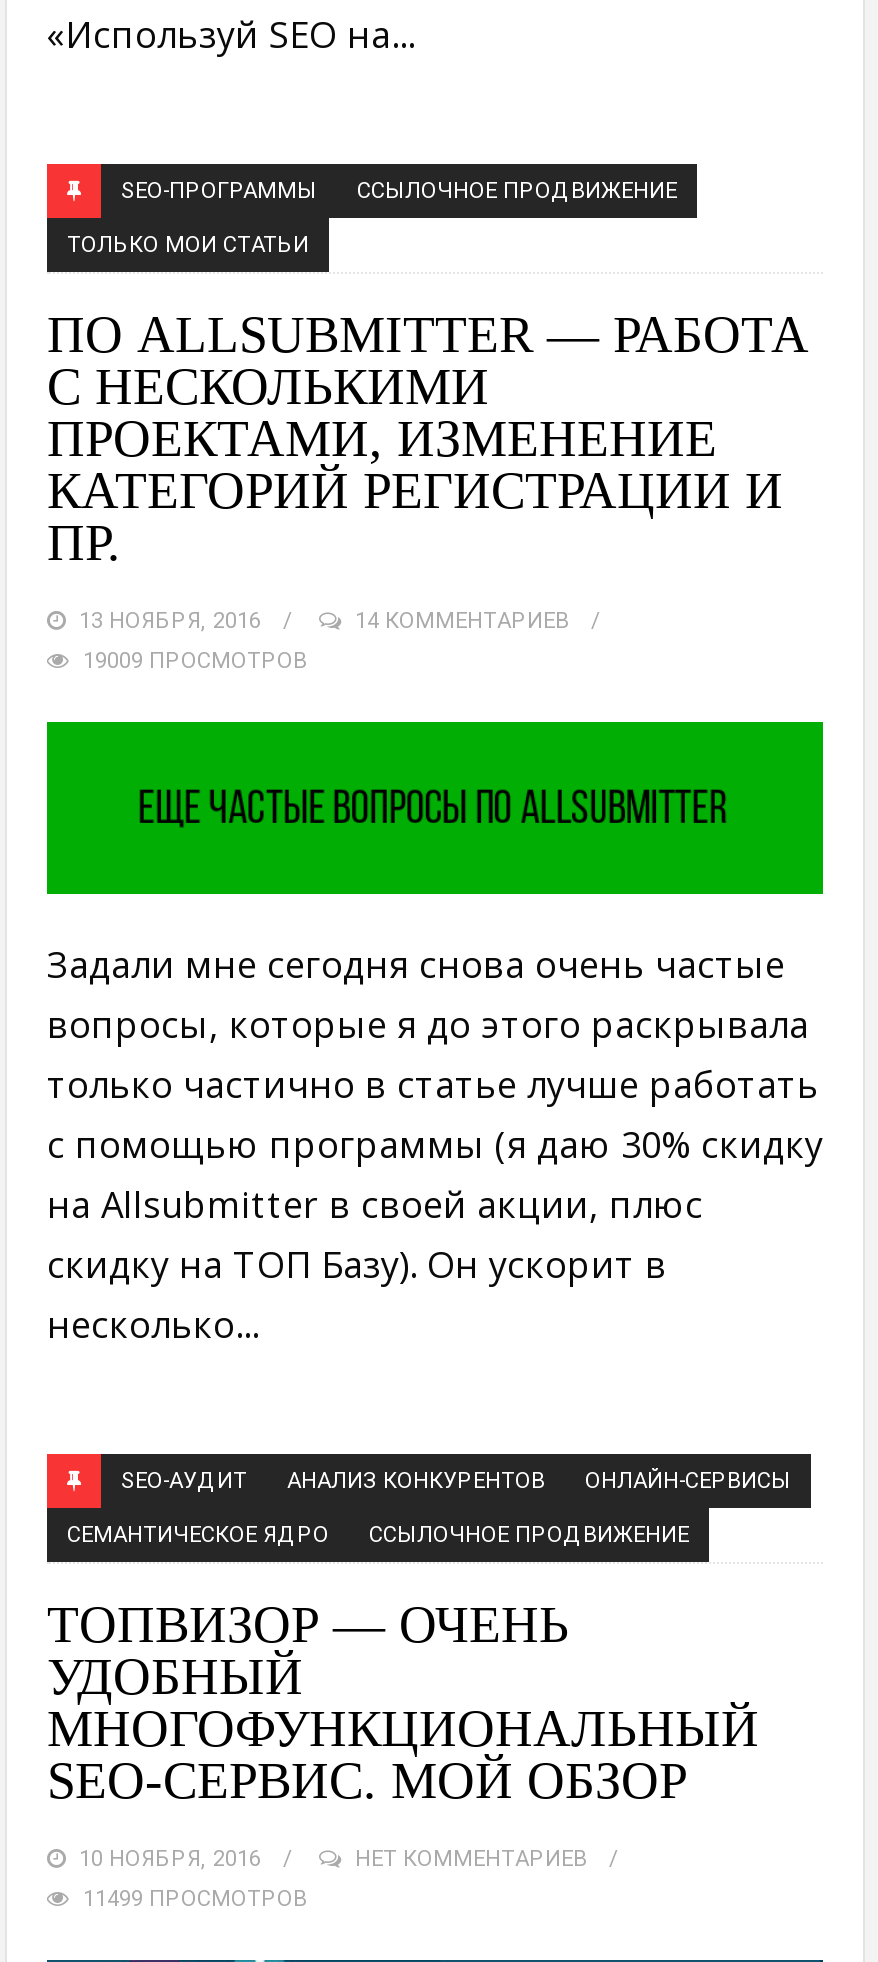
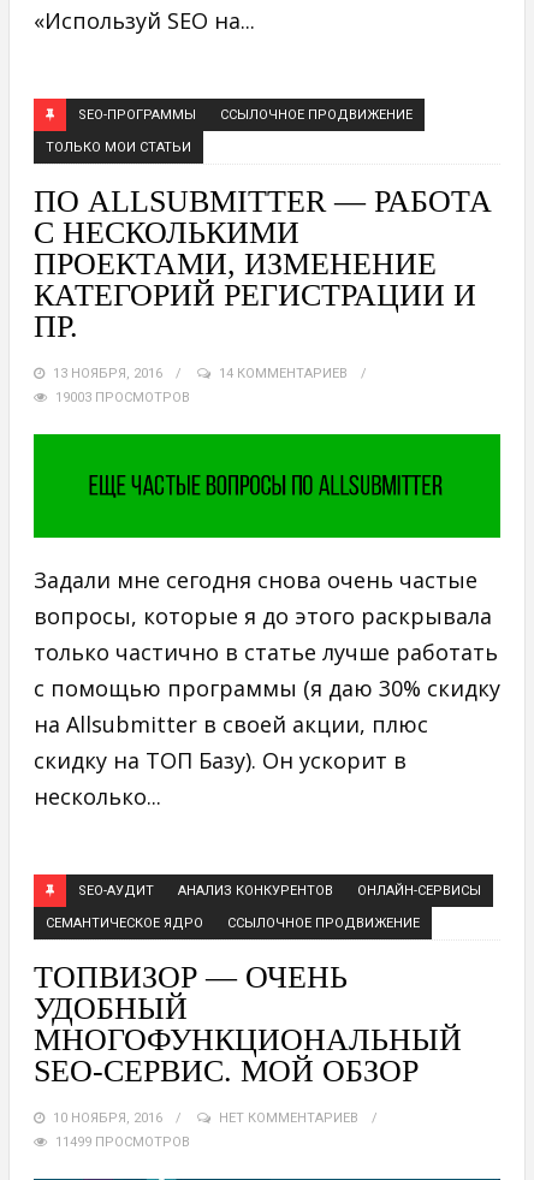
- 19009 ПРОСМОТРОВ
+ 19003 ПРОСМОТРОВ
